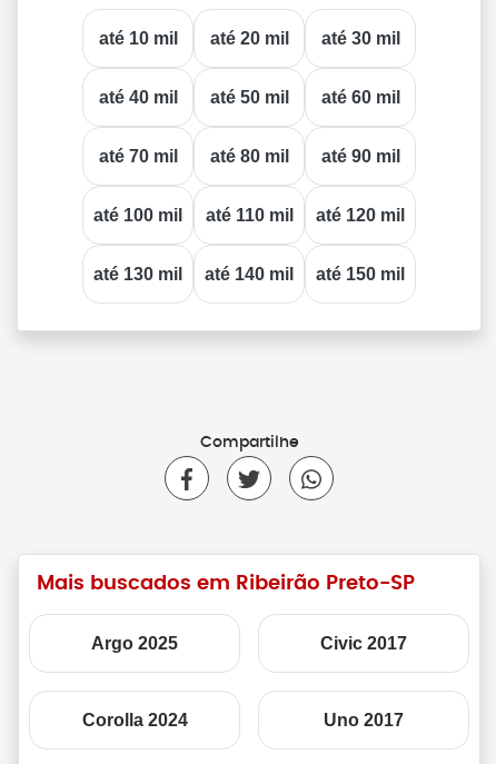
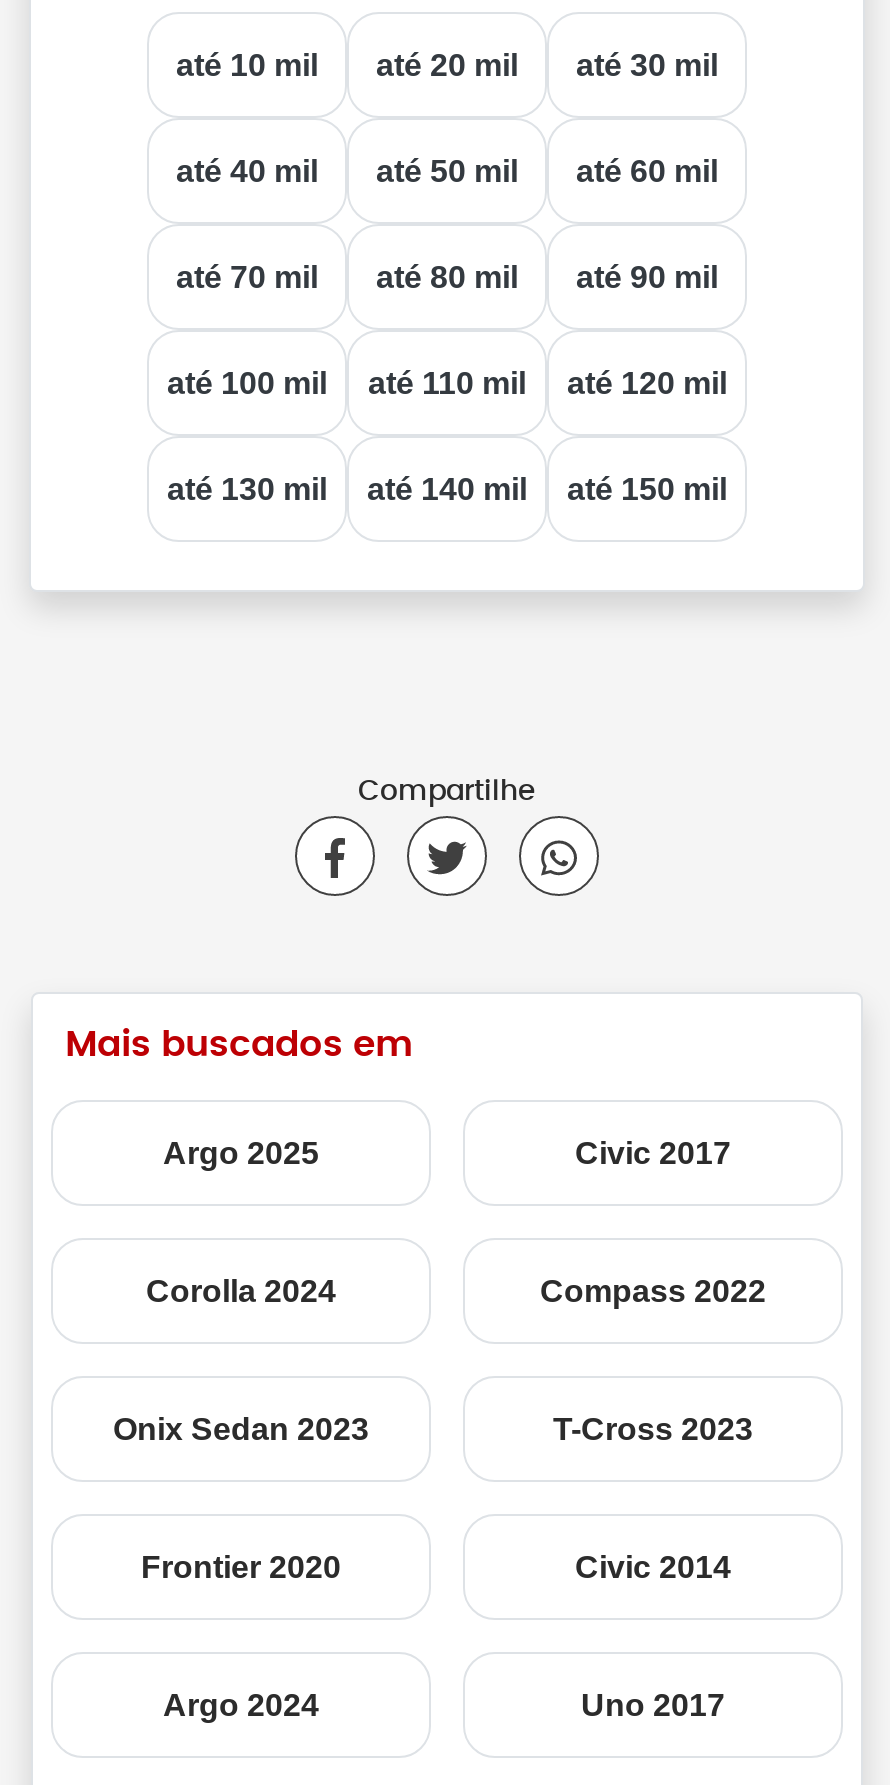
- Mais buscados em Ribeirão Preto-SP
+ Mais buscados em

+ Onix Sedan 2023
+ T-Cross 2023

+ Frontier 2020
+ Civic 2014

+ Argo 2024

+ Compass 2022
